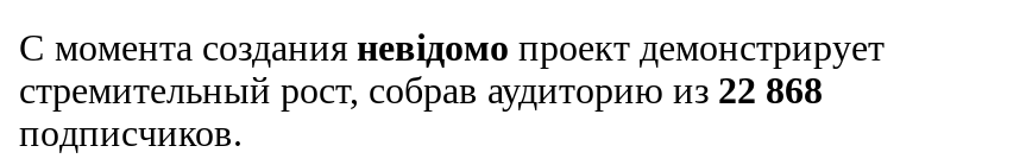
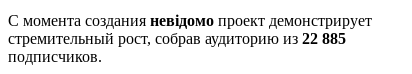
- стремительный рост, собрав аудиторию из 22 868
+ стремительный рост, собрав аудиторию из 22 885
